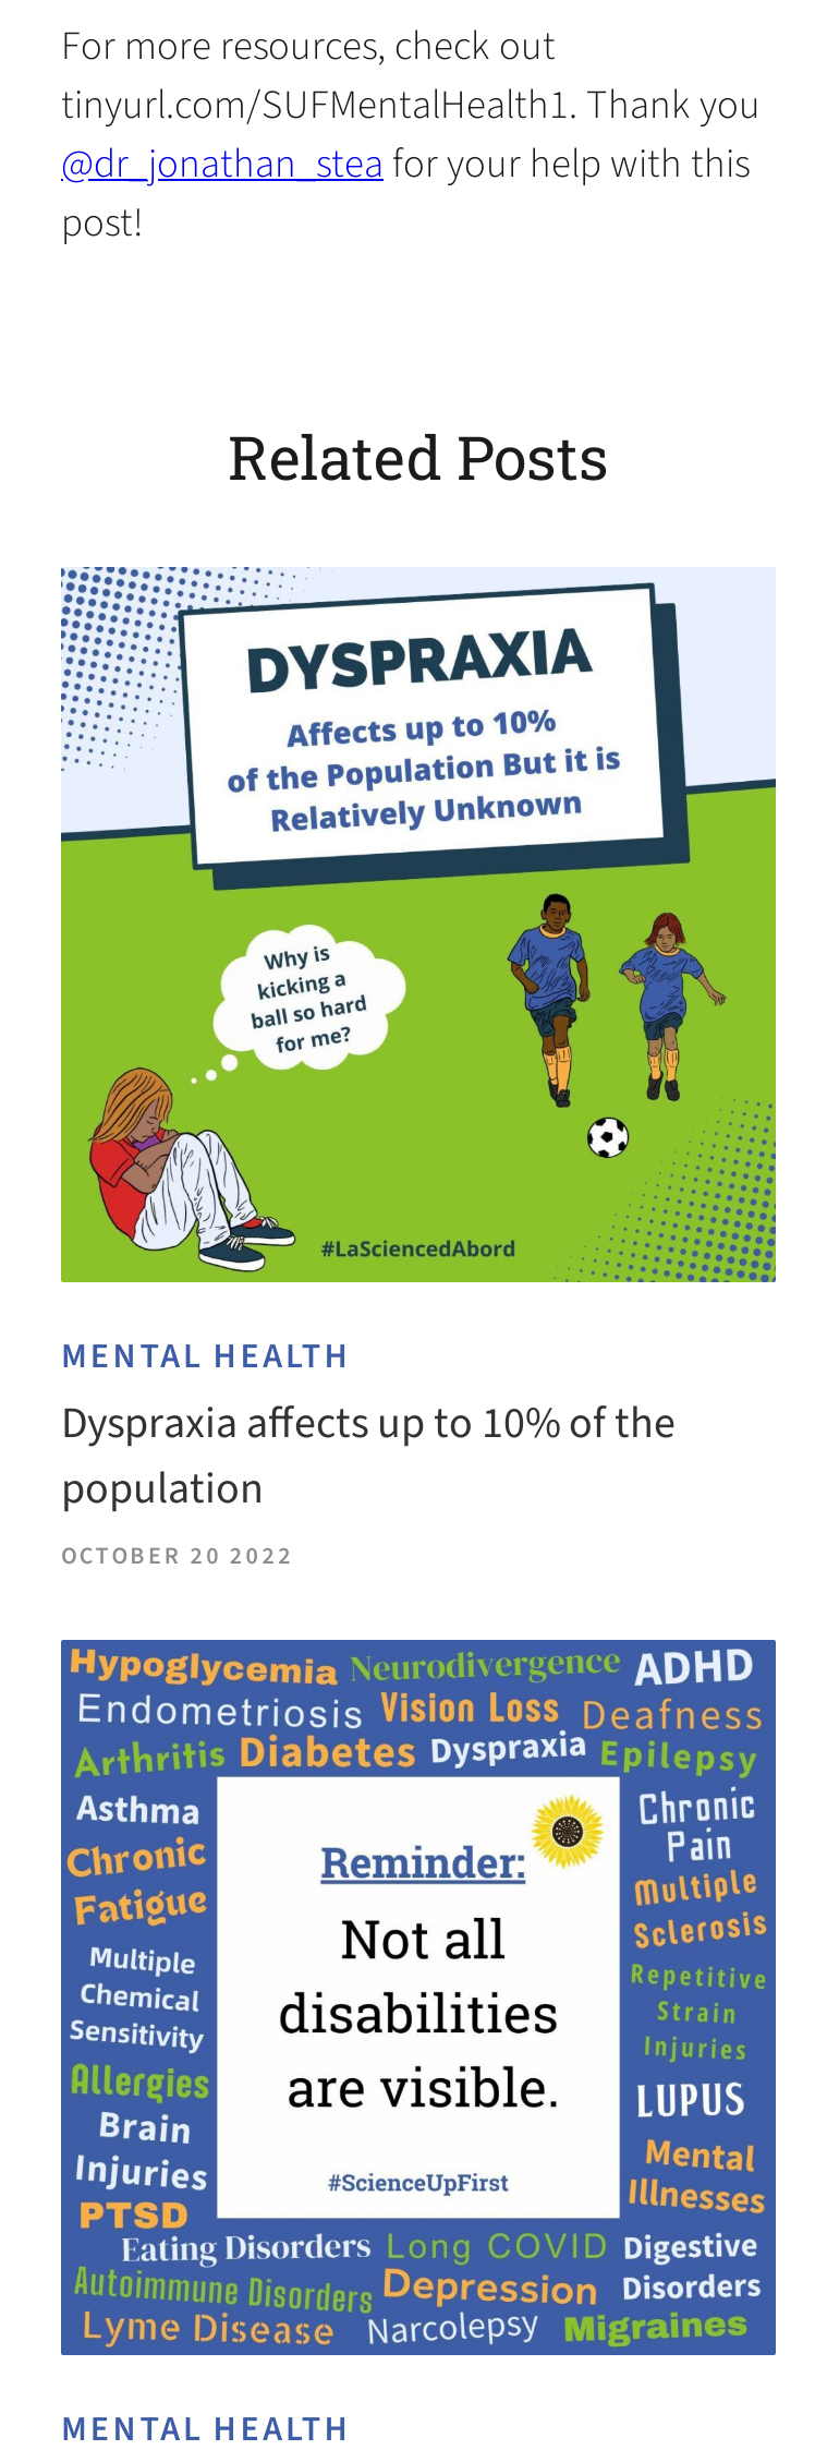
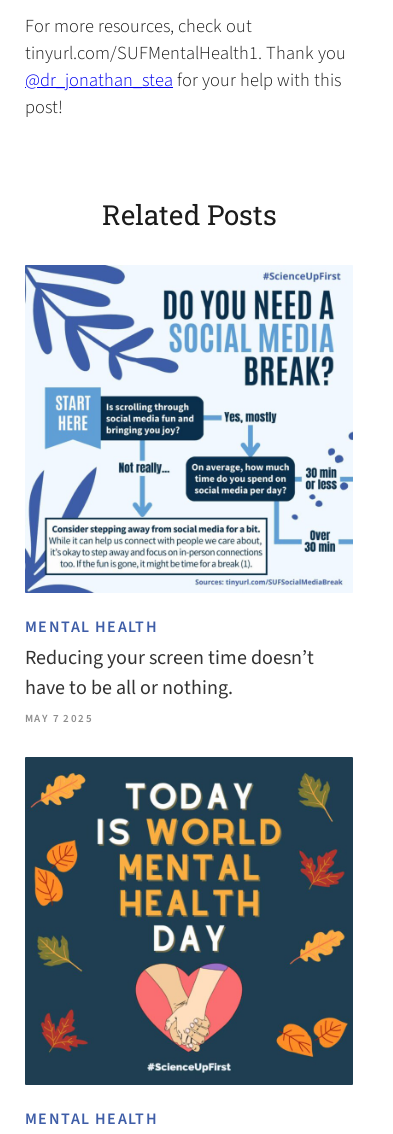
- [image]
+ [image]

- Dyspraxia affects up to 10% of the
- population
- OCTOBER 20 2022
+ Reducing your screen time doesn’t
+ have to be all or nothing.
+ MAY 7 2025

- [image]
+ [image]
